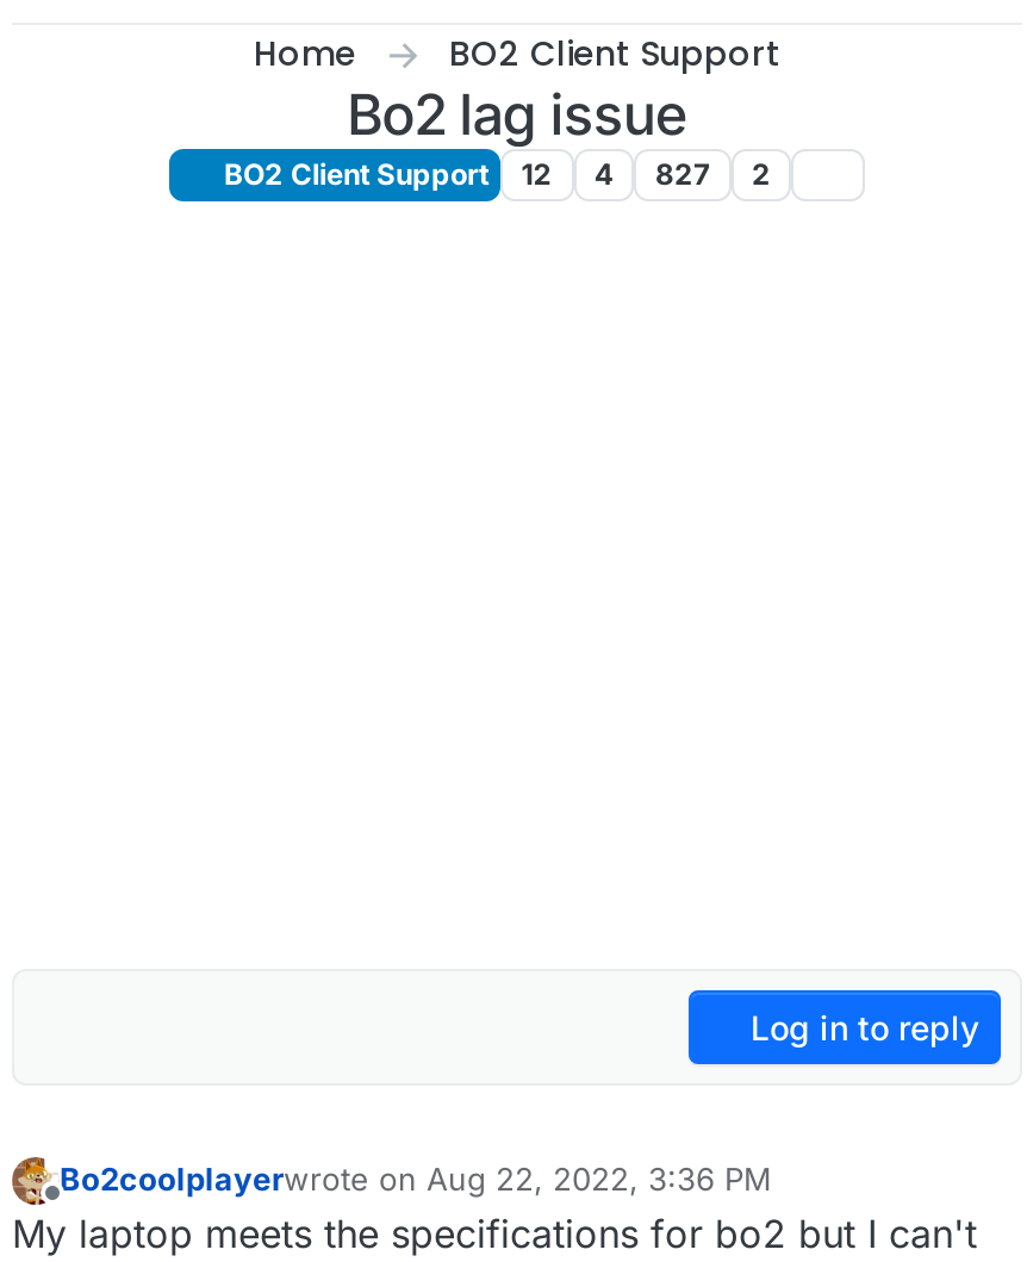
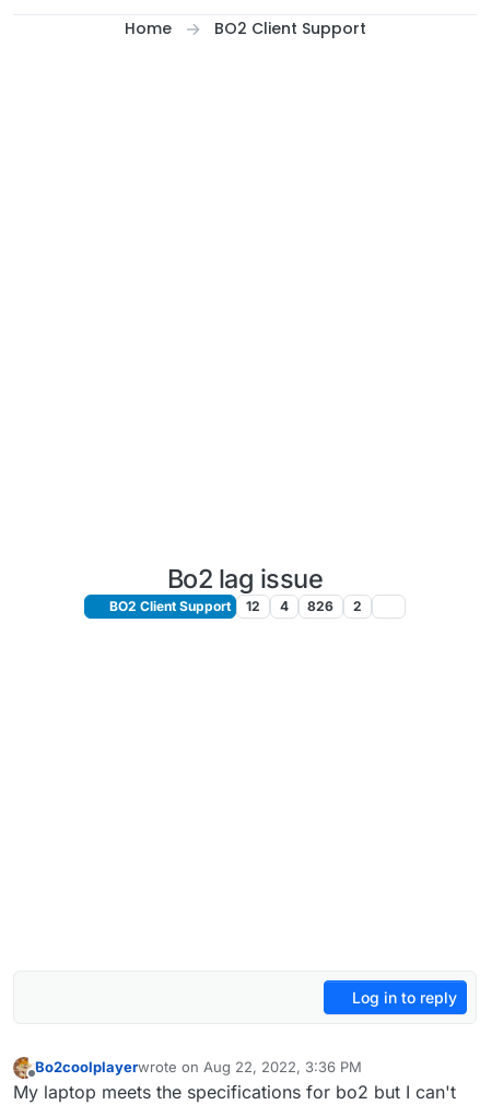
- BO2 Client Support 12 4 827 2
+ BO2 Client Support 12 4 826 2
